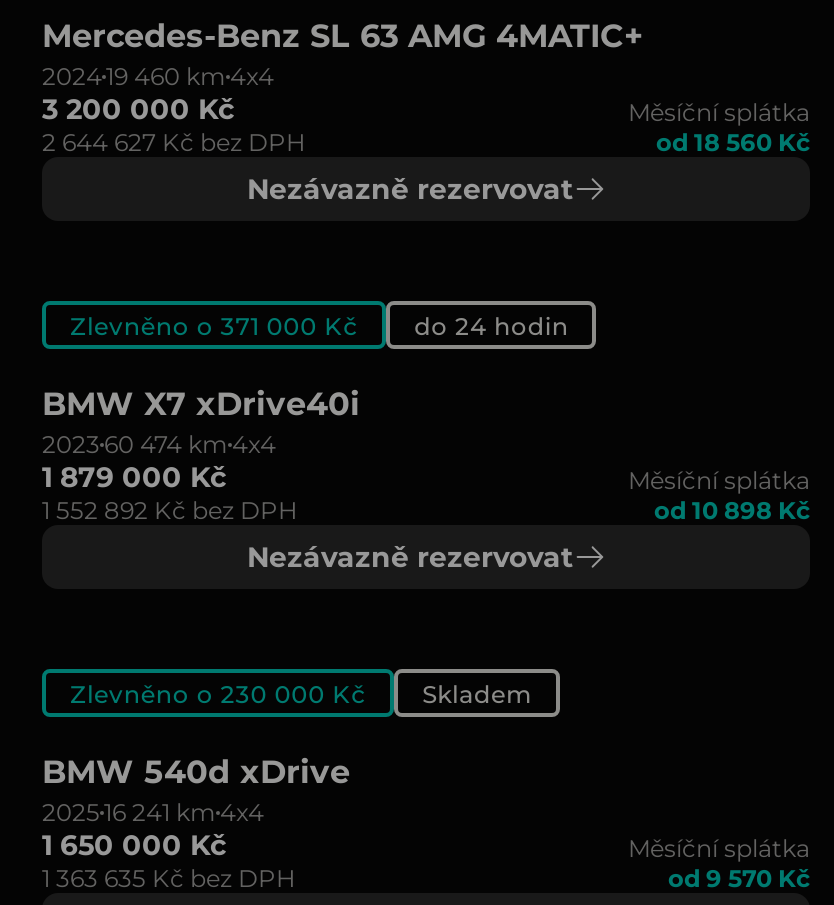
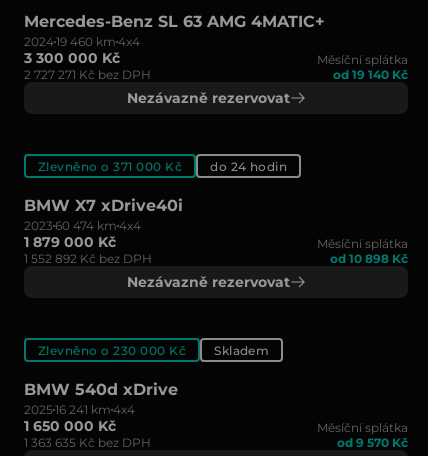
- 3 200 000 Kč
+ 3 300 000 Kč

- 2 644 627 Kč bez DPH
+ 2 727 271 Kč bez DPH

- od 18 560 Kč
+ od 19 140 Kč
